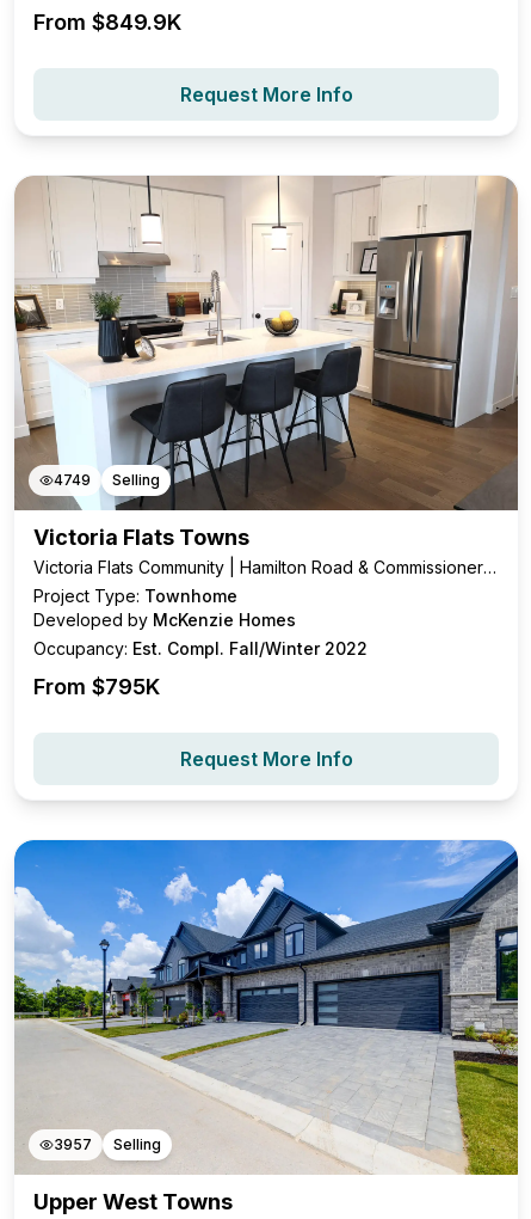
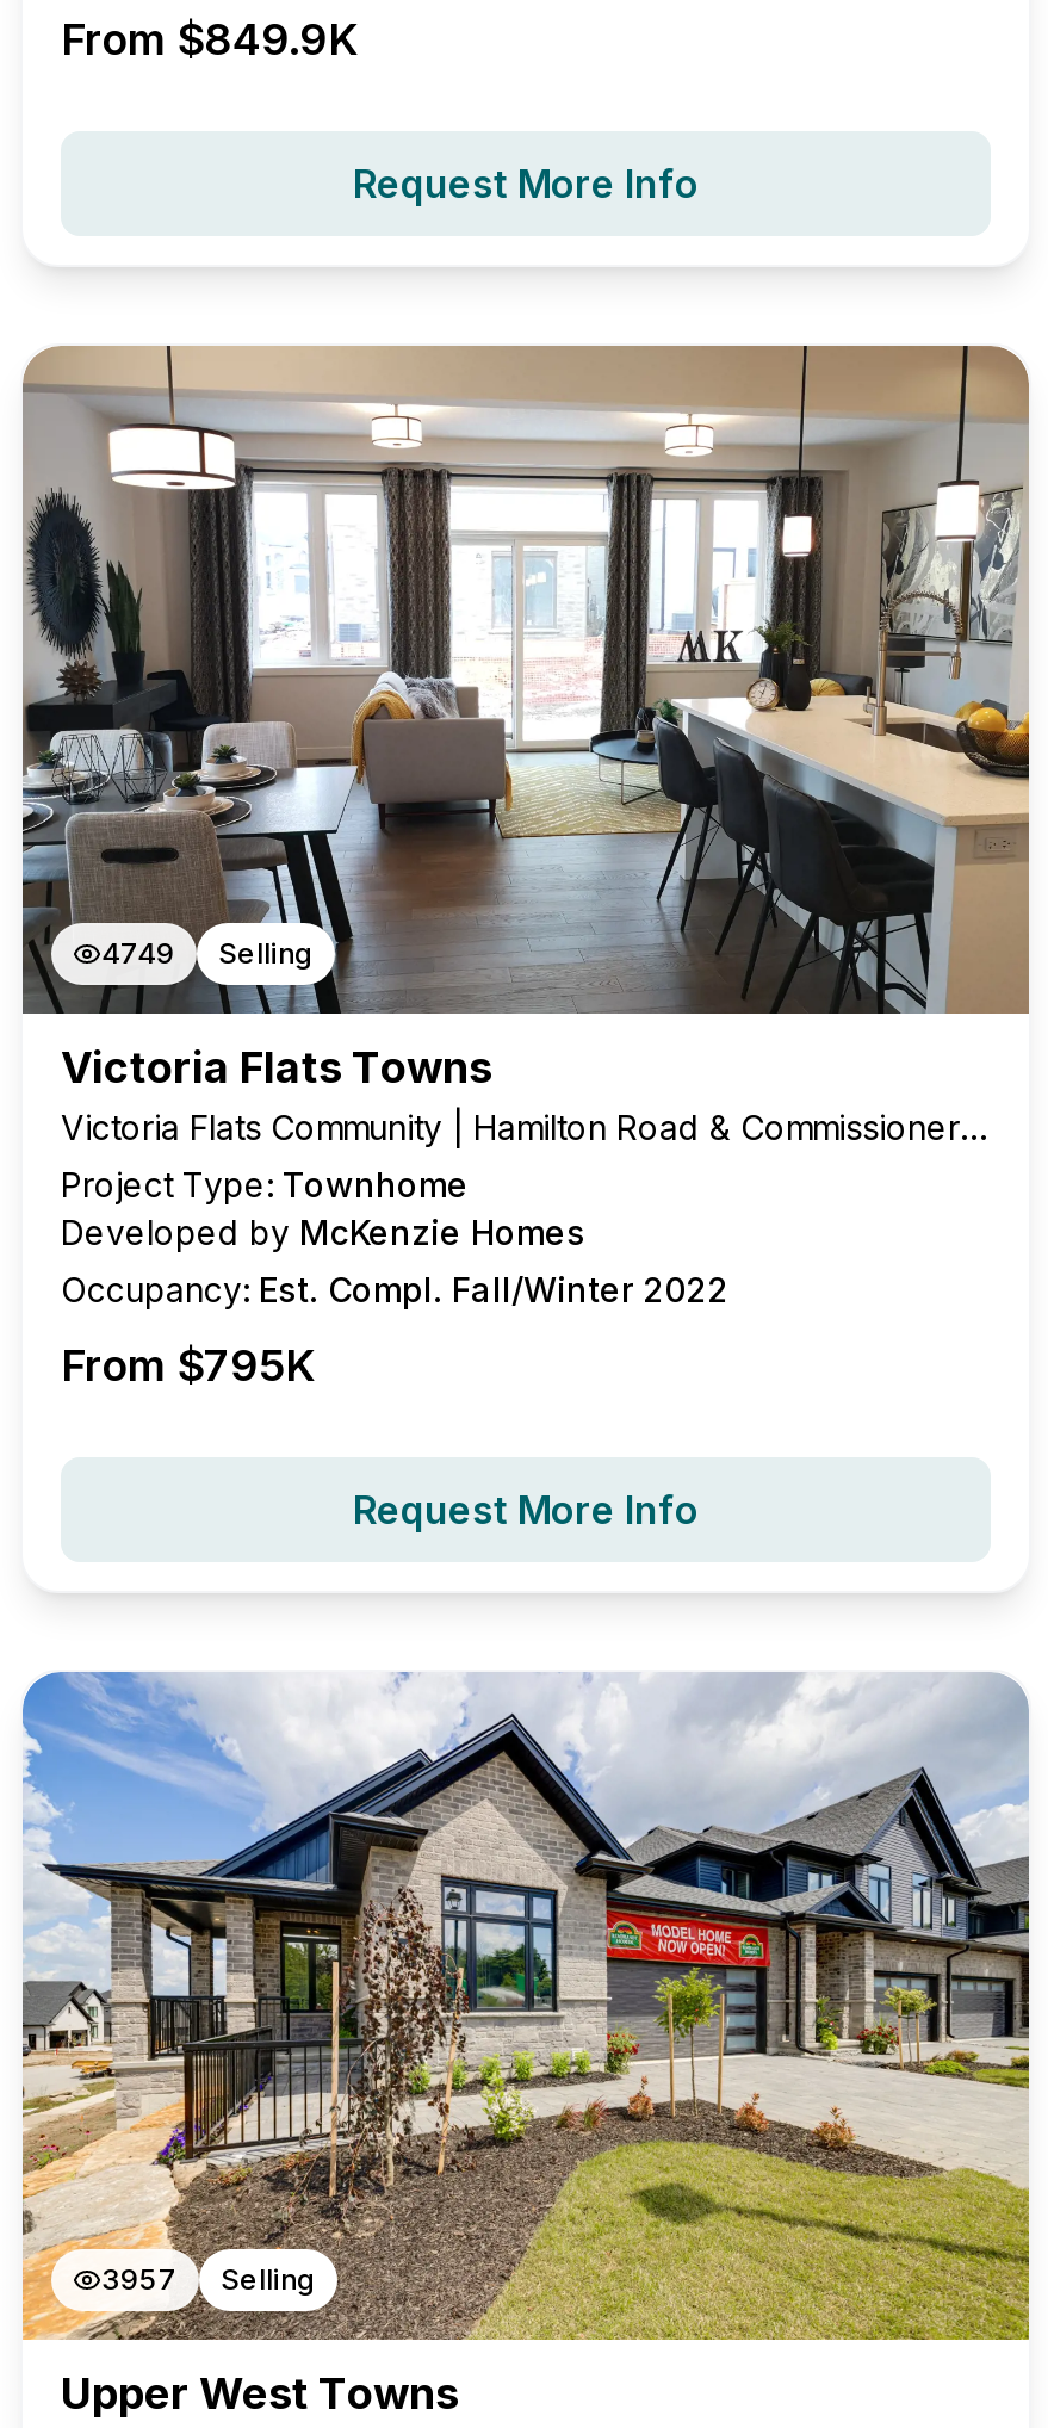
- [image]
+ [image]

- [image]
+ [image]
